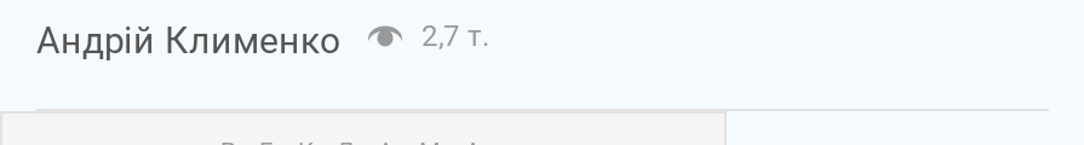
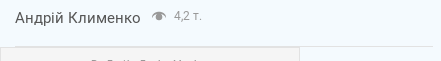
- 2,7 т.
+ 4,2 т.
